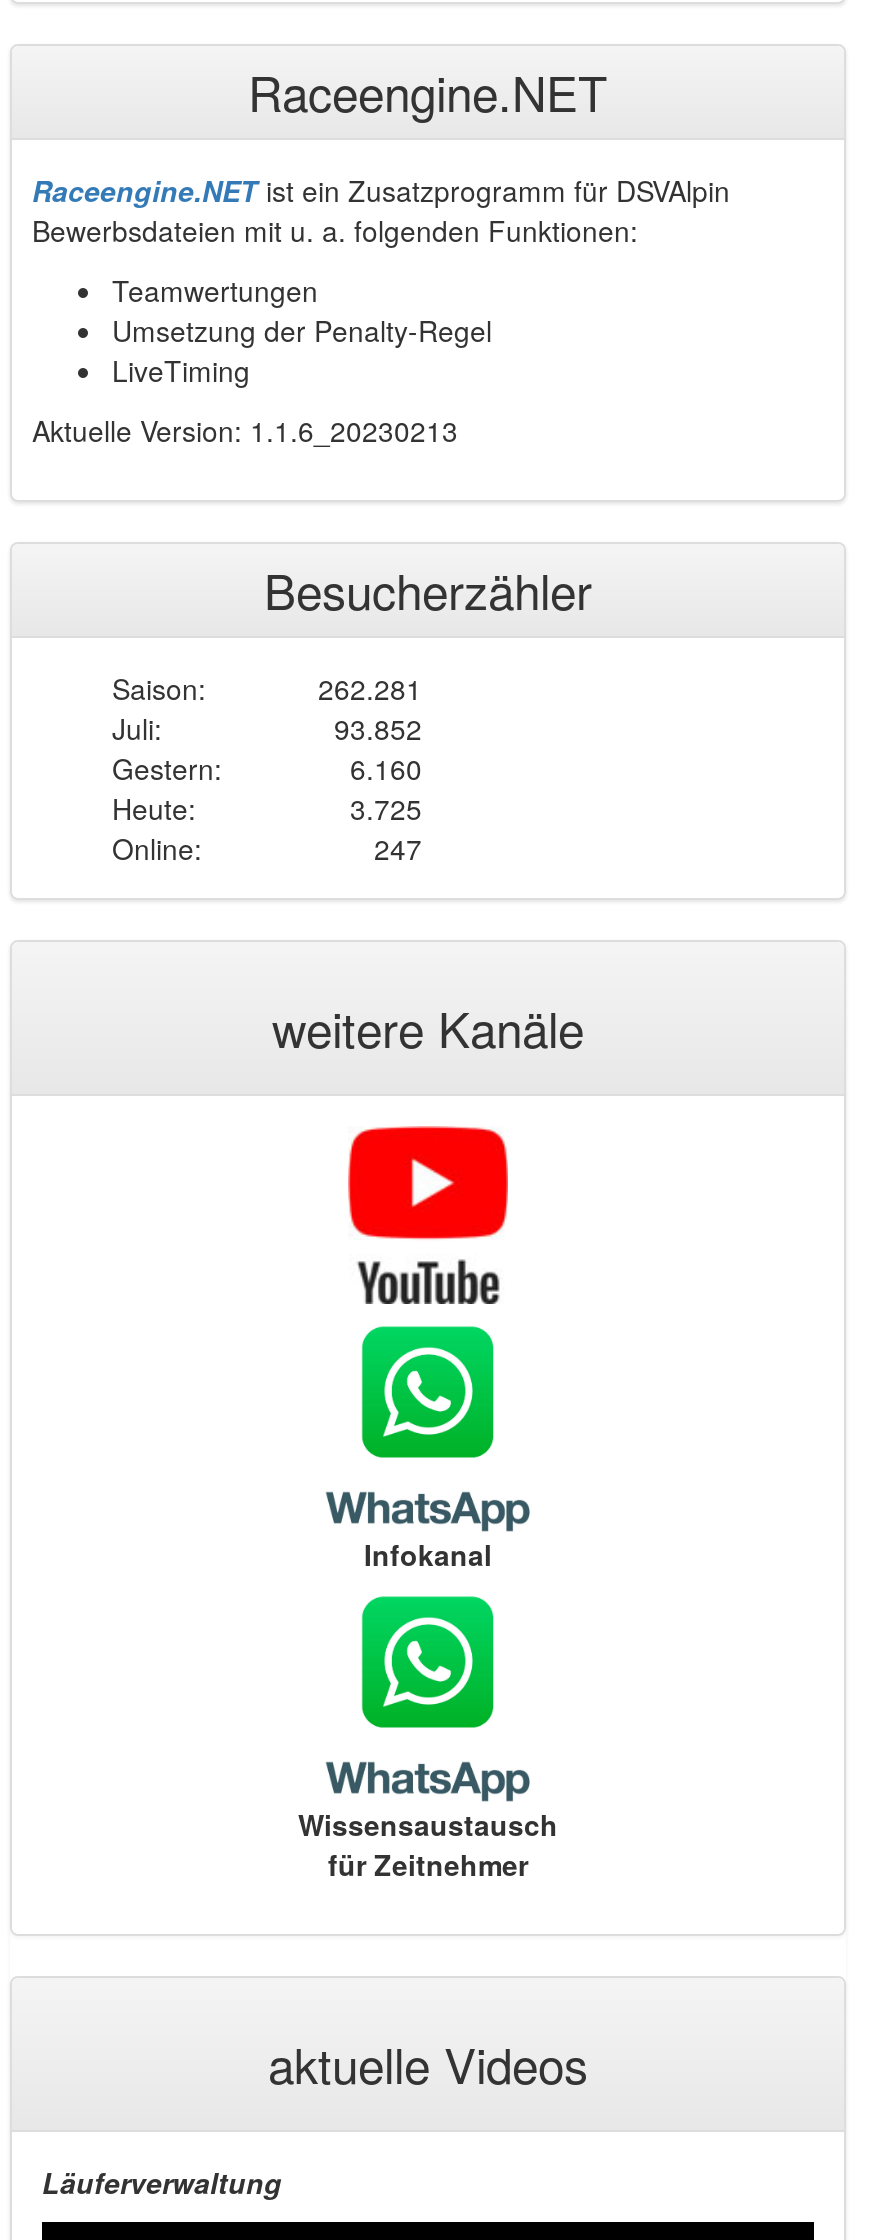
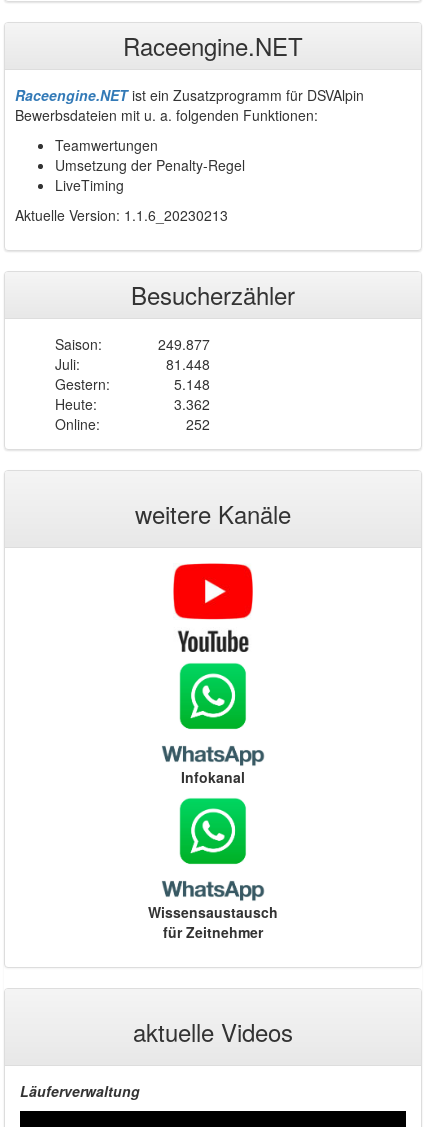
- 262.281
+ 249.877

- 93.852
+ 81.448

- 6.160
+ 5.148

- 3.725
+ 3.362

- 247
+ 252
